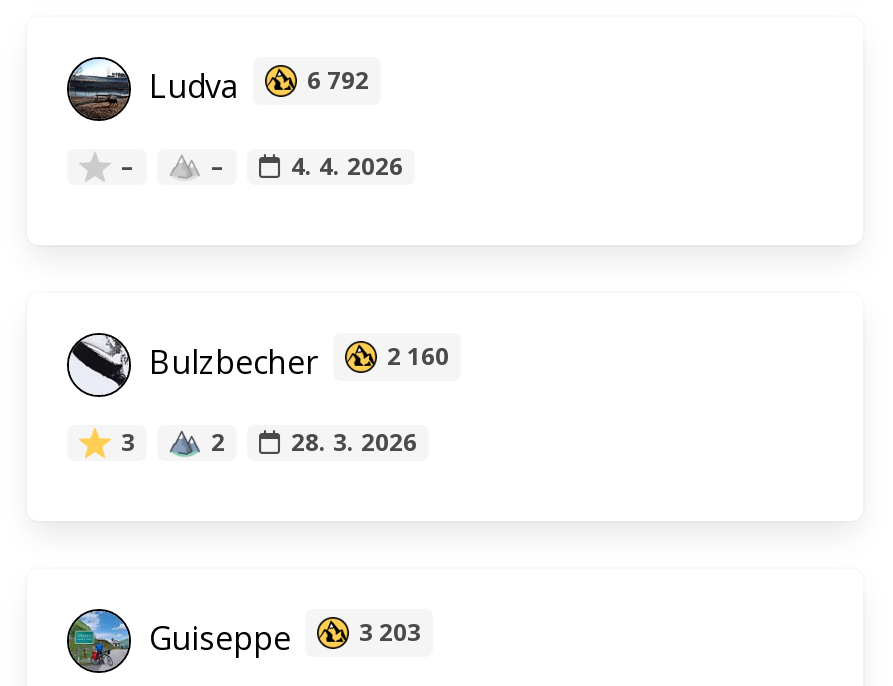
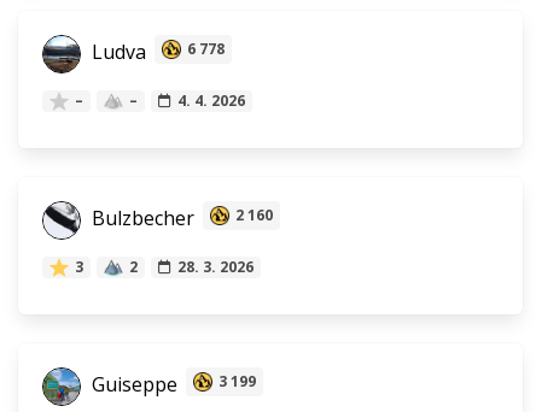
- Ludva 6 792
+ Ludva 6 778

- Guiseppe 3 203
+ Guiseppe 3 199
